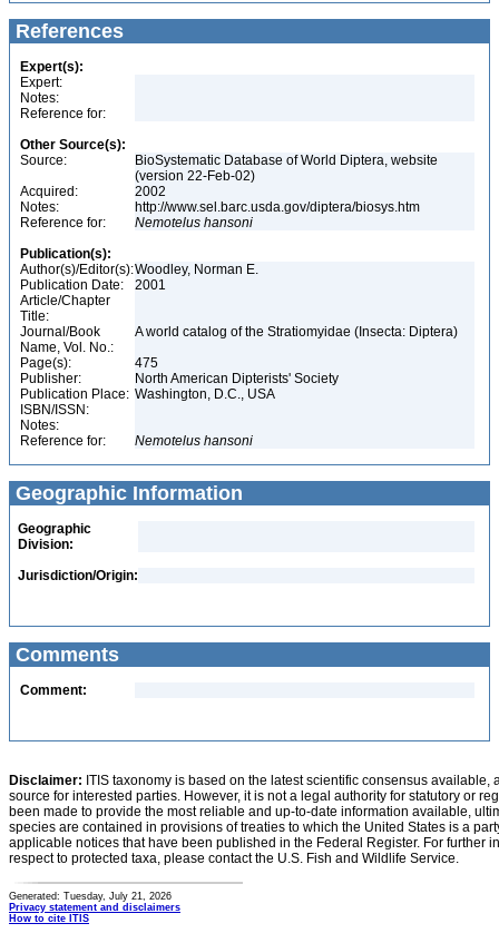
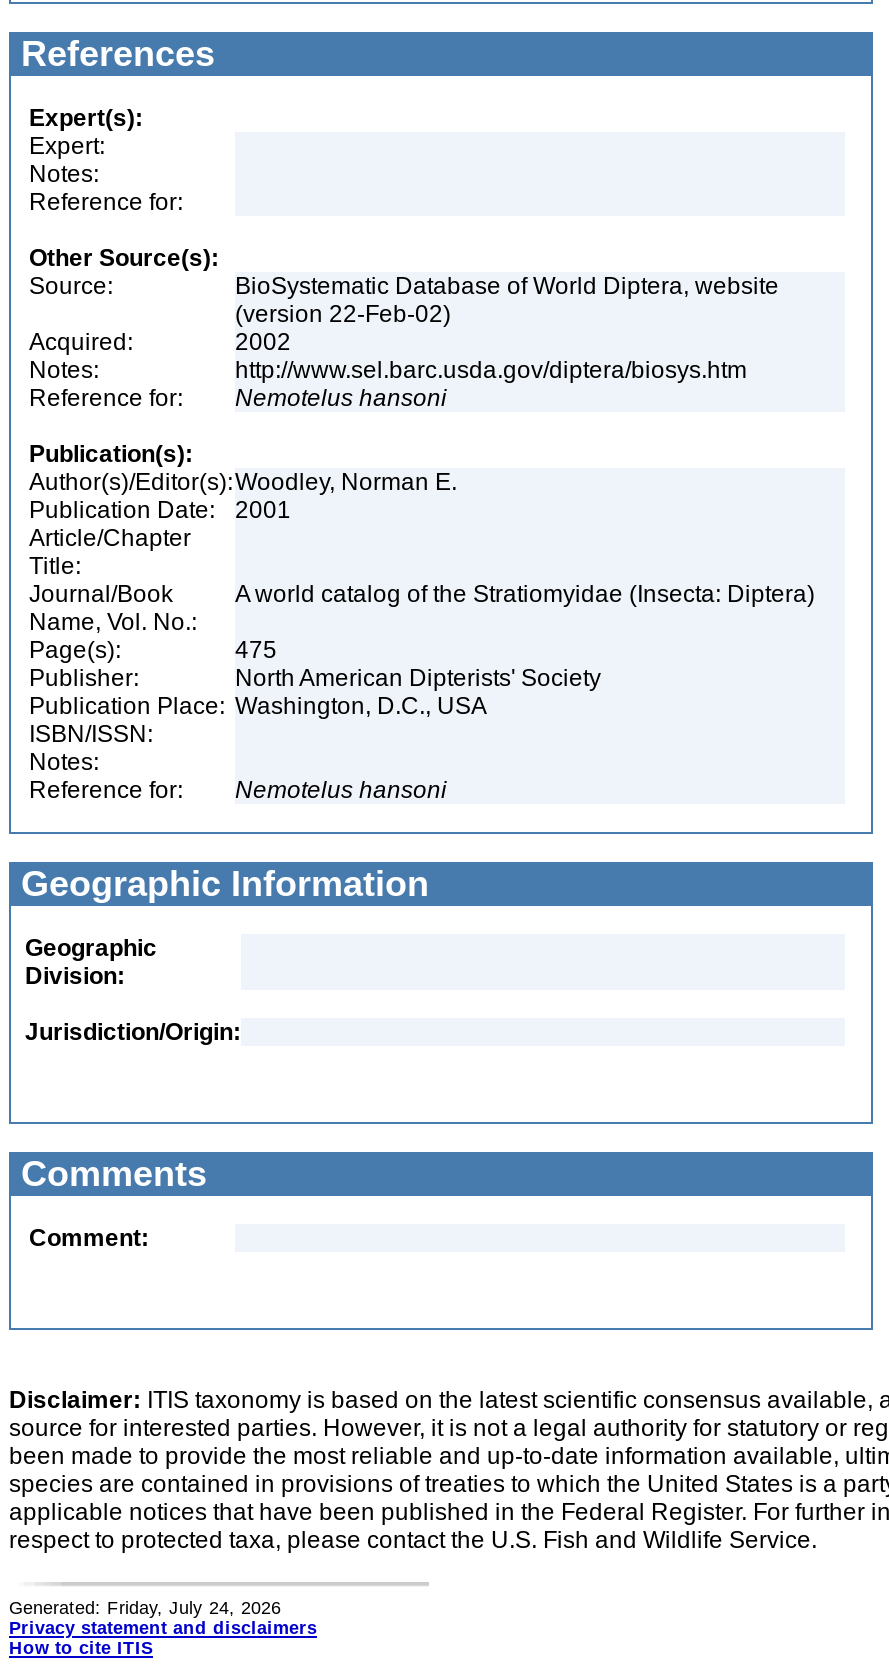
- Generated: Tuesday, July 21, 2026
+ Generated: Friday, July 24, 2026
